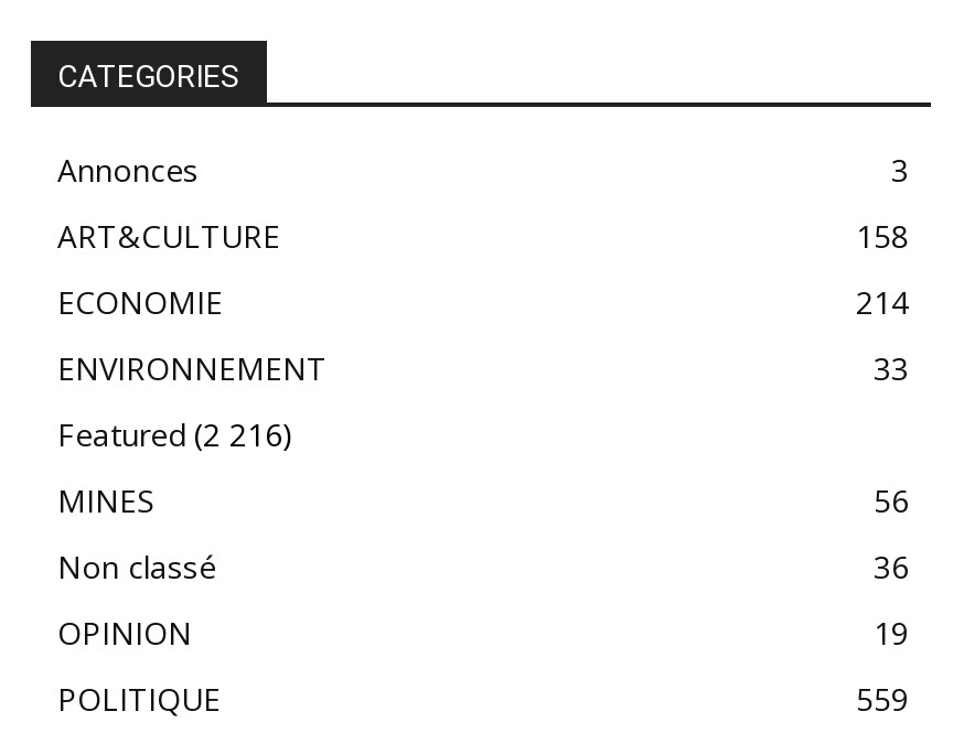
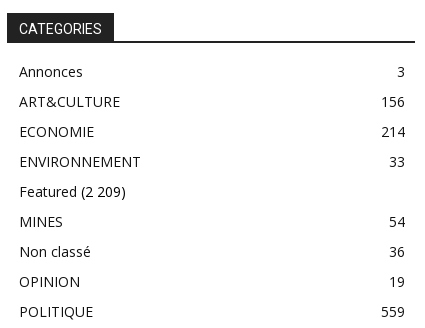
- 158
+ 156

- Featured (2 216)
+ Featured (2 209)

- 56
+ 54
